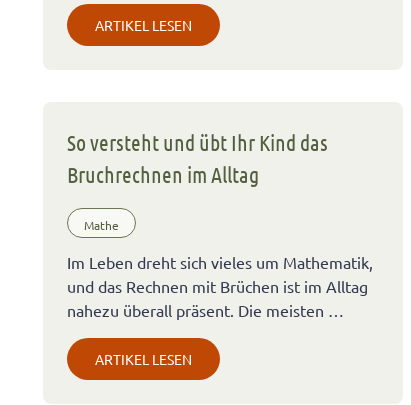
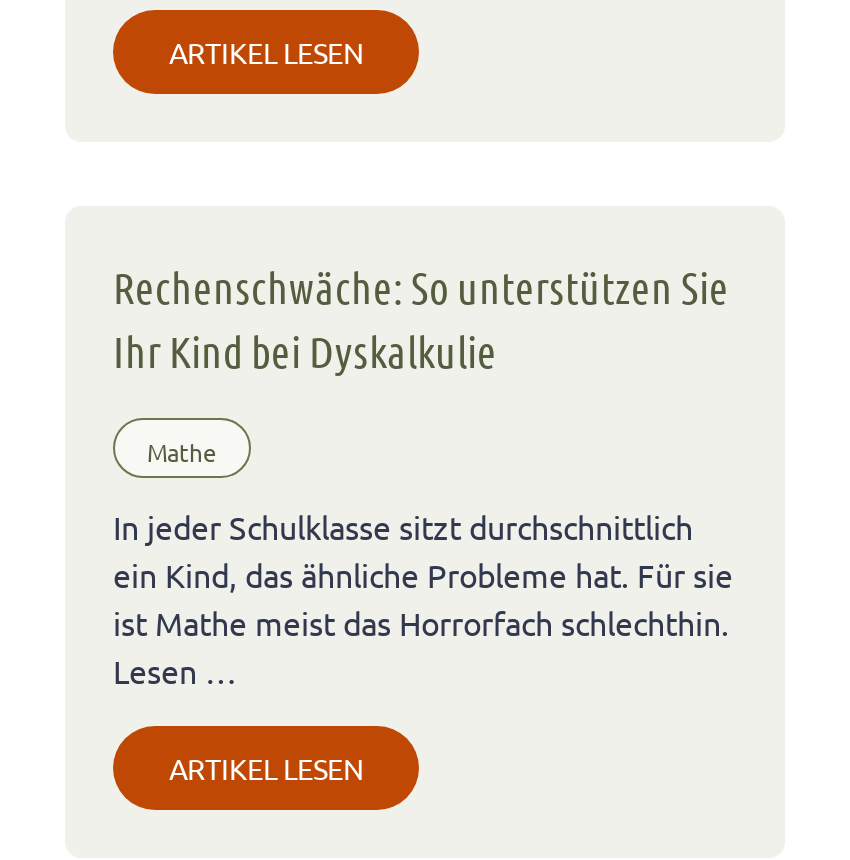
- So versteht und übt Ihr Kind das
- Bruchrechnen im Alltag
+ Rechenschwäche: So unterstützen Sie
+ Ihr Kind bei Dyskalkulie

- Im Leben dreht sich vieles um Mathematik,
- und das Rechnen mit Brüchen ist im Alltag
- nahezu überall präsent. Die meisten …
+ In jeder Schulklasse sitzt durchschnittlich
+ ein Kind, das ähnliche Probleme hat. Für sie
+ ist Mathe meist das Horrorfach schlechthin.
+ Lesen …
